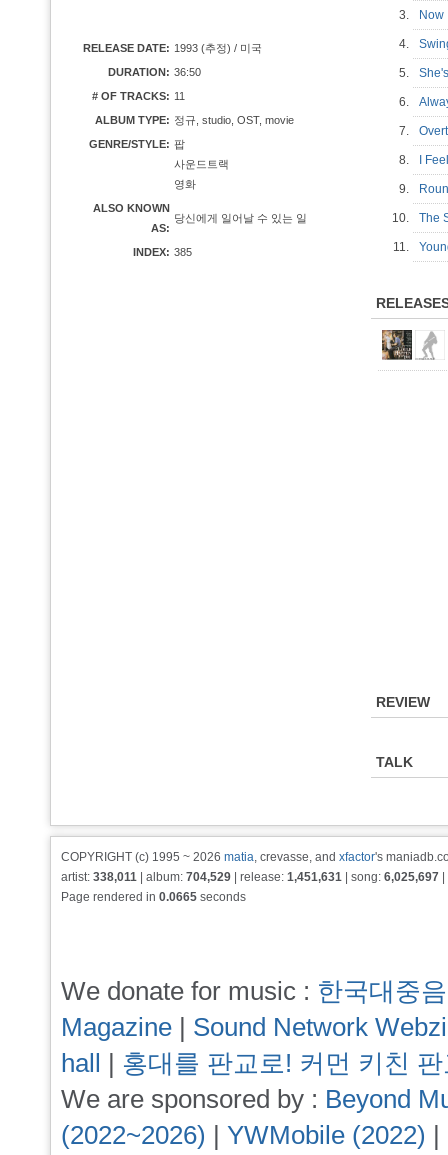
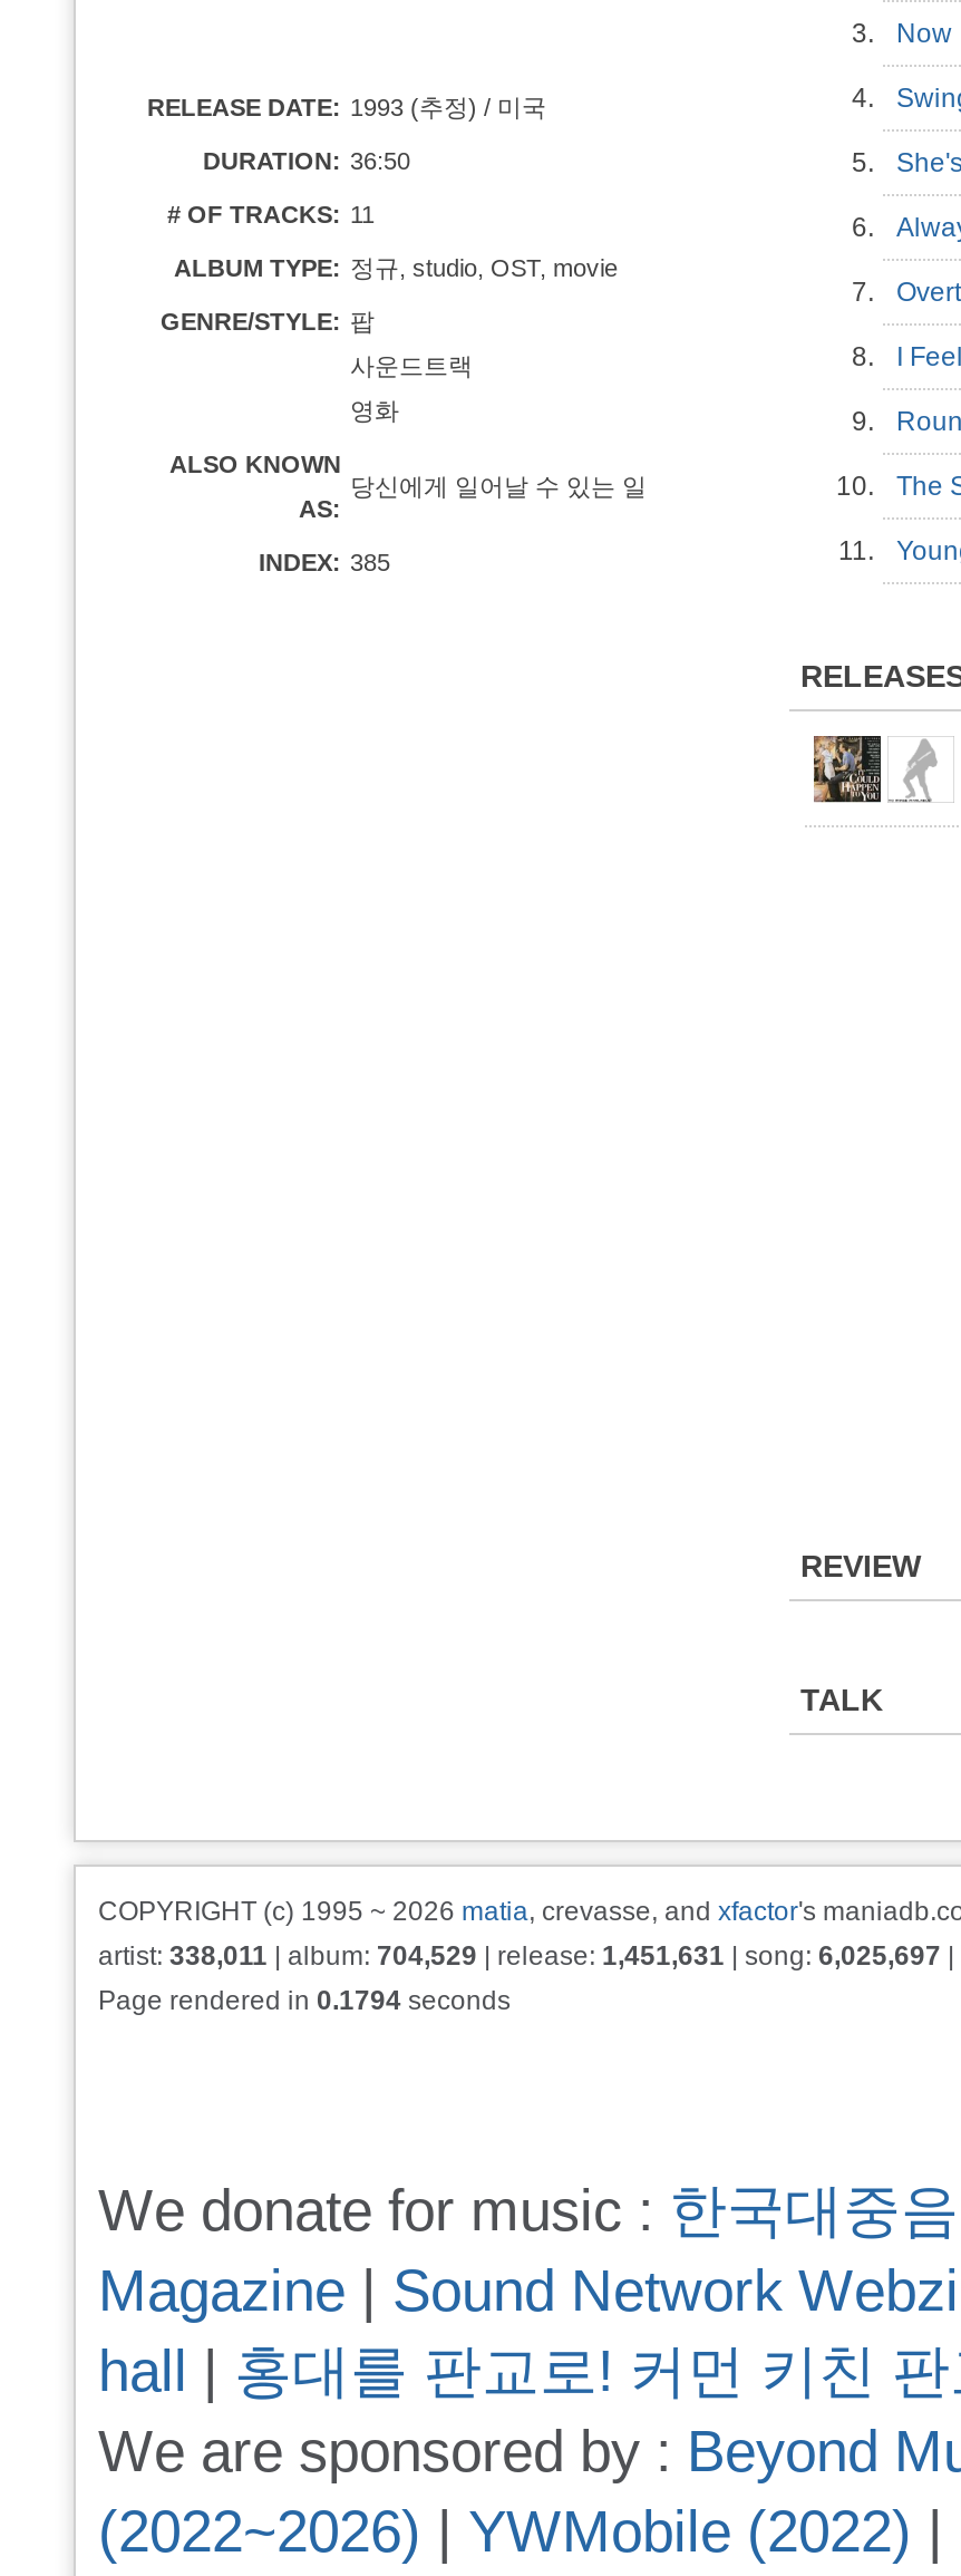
- Page rendered in 0.0665 seconds
+ Page rendered in 0.1794 seconds
